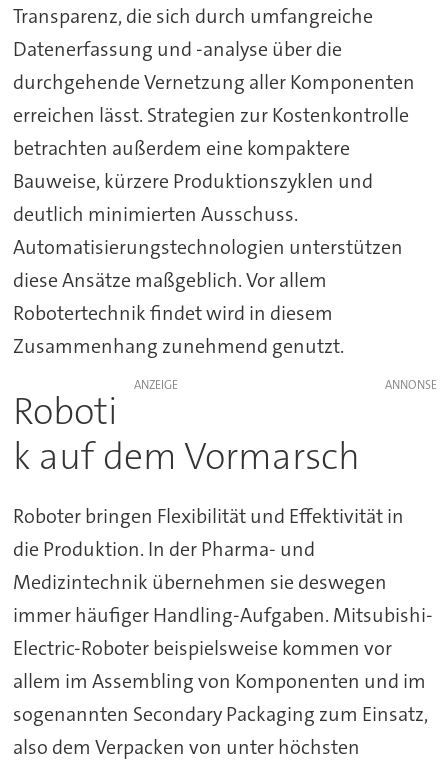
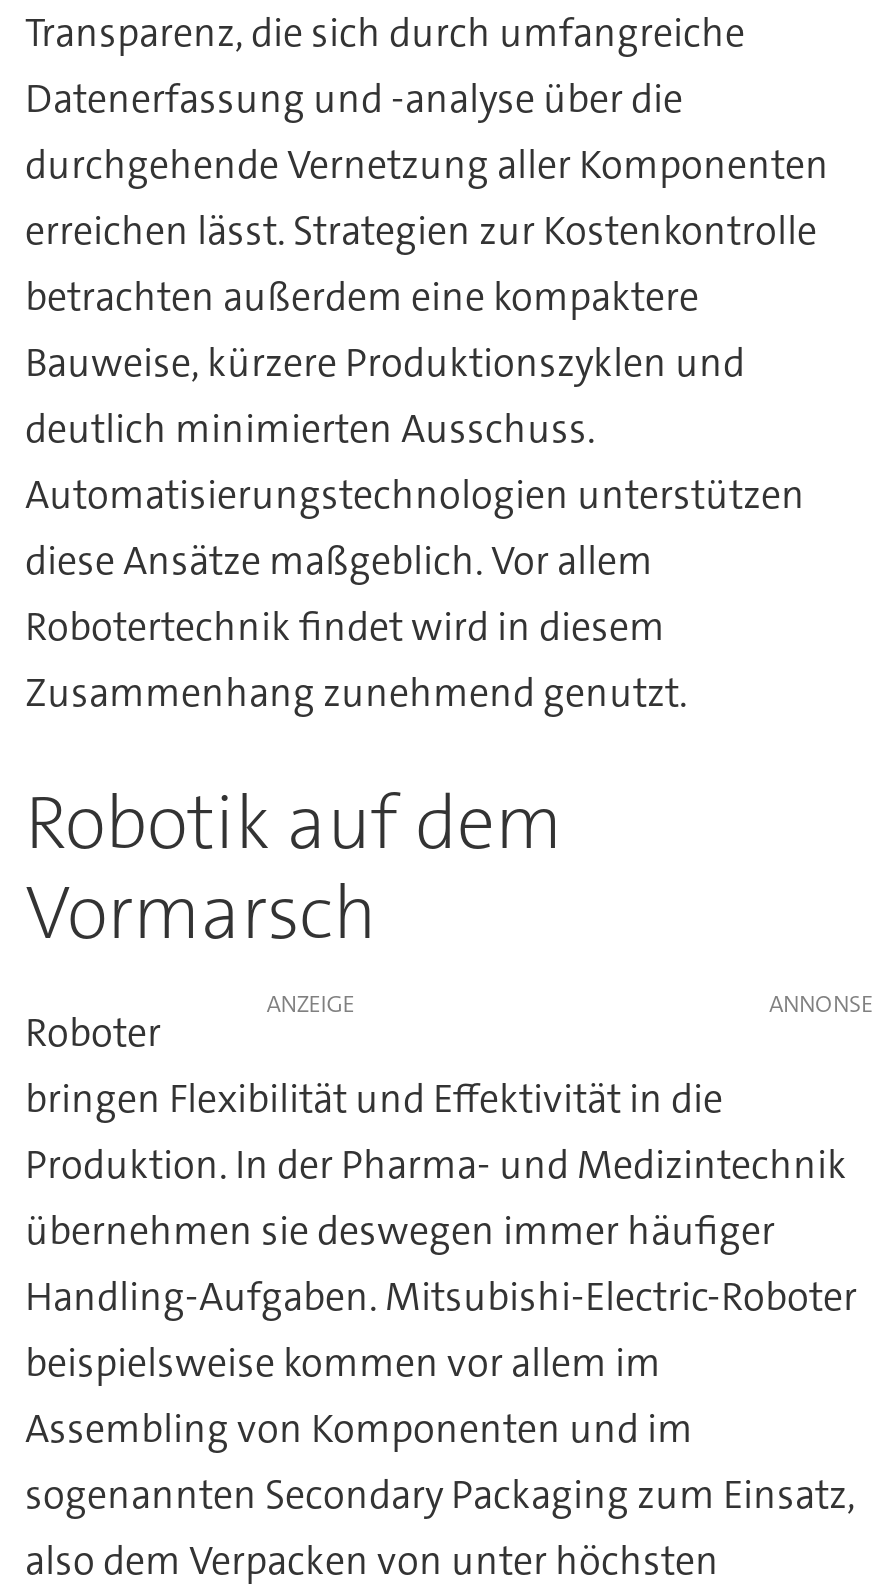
+ Robotik auf dem
+ Vormarsch

moved down: ANZEIGE

- Roboti
- k auf dem Vormarsch
- Roboter bringen Flexibilität und Effektivität in
- die Produktion. In der Pharma- und
- Medizintechnik übernehmen sie deswegen
- immer häufiger Handling-Aufgaben. Mitsubishi-
- Electric-Roboter beispielsweise kommen vor
- allem im Assembling von Komponenten und im
+ Roboter
+ bringen Flexibilität und Effektivität in die
+ Produktion. In der Pharma- und Medizintechnik
+ übernehmen sie deswegen immer häufiger
+ Handling-Aufgaben. Mitsubishi-Electric-Roboter
+ beispielsweise kommen vor allem im
+ Assembling von Komponenten und im
